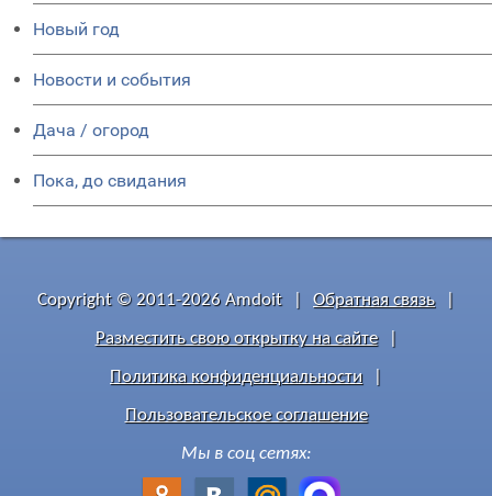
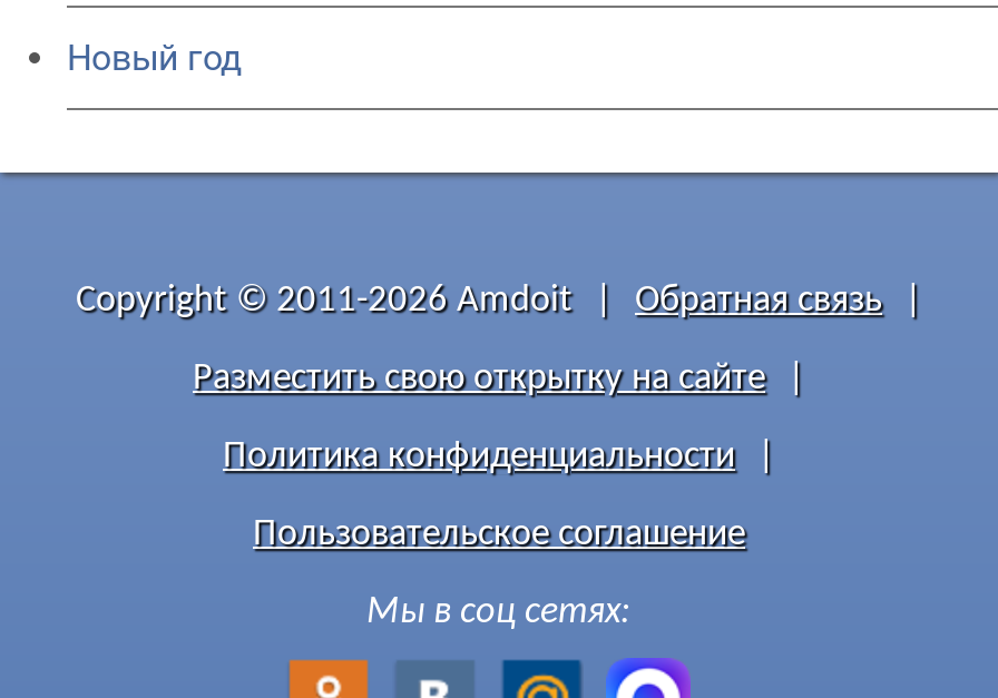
- Новости и события
- Дача / огород
- Пока, до свидания
